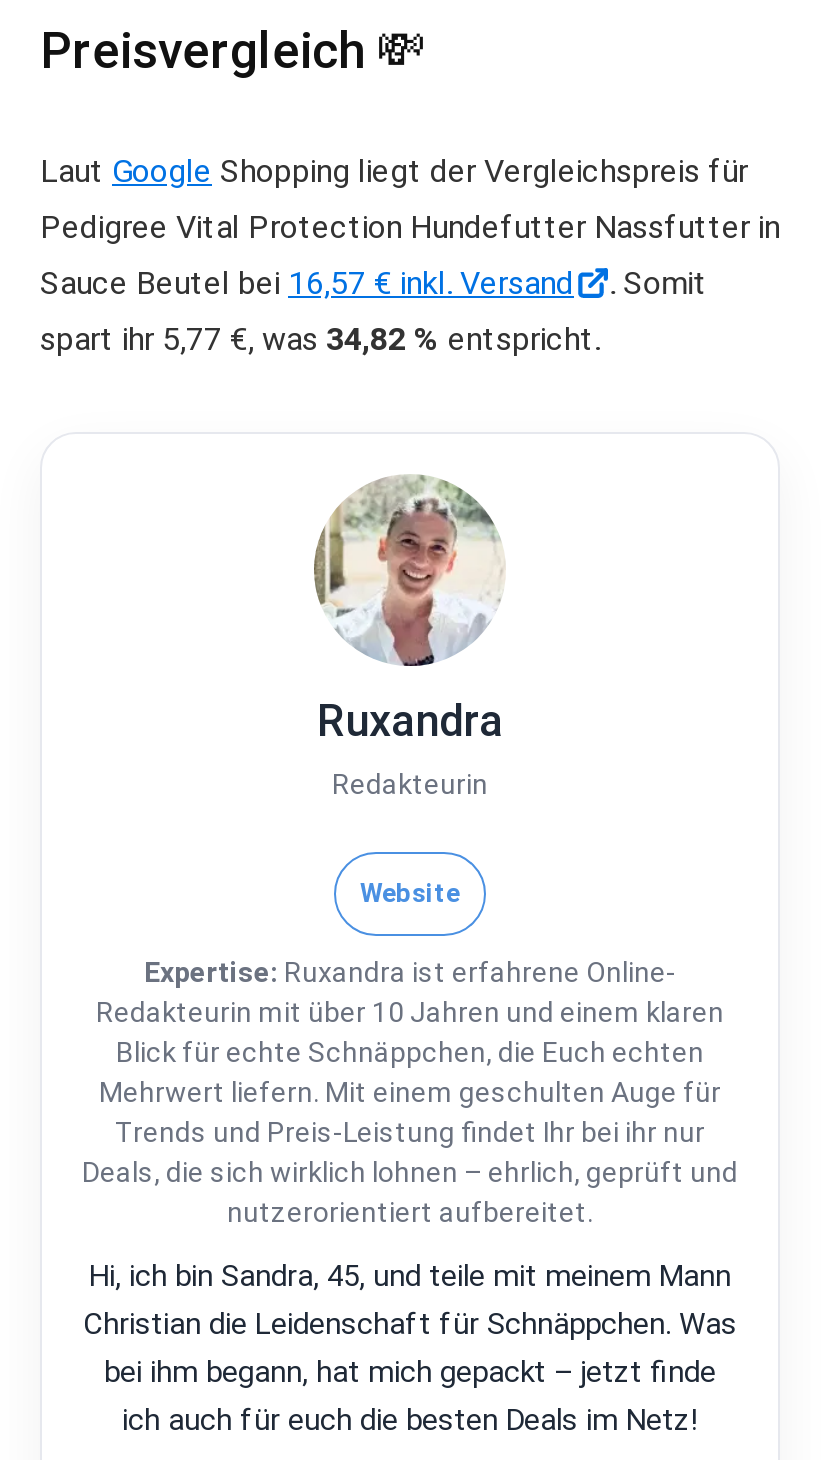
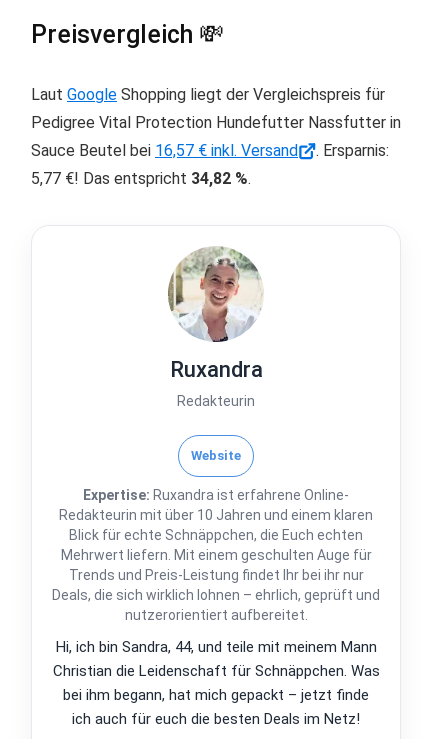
- . Somit
+ . Ersparnis:

- spart ihr 5,77 €, was 34,82 % entspricht.
+ 5,77 €! Das entspricht 34,82 %.

- Hi, ich bin Sandra, 45, und teile mit meinem Mann
+ Hi, ich bin Sandra, 44, und teile mit meinem Mann
